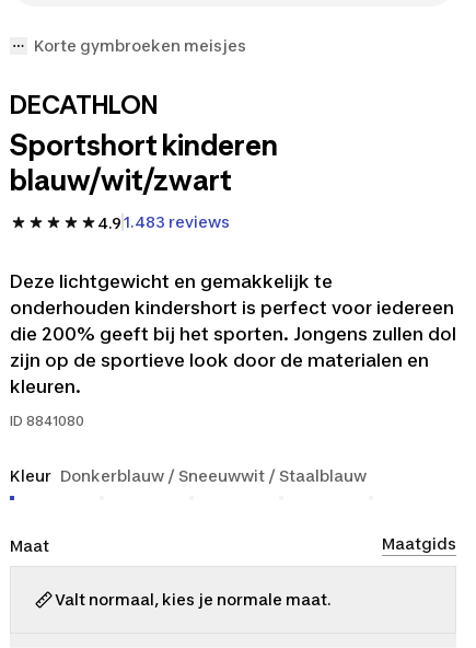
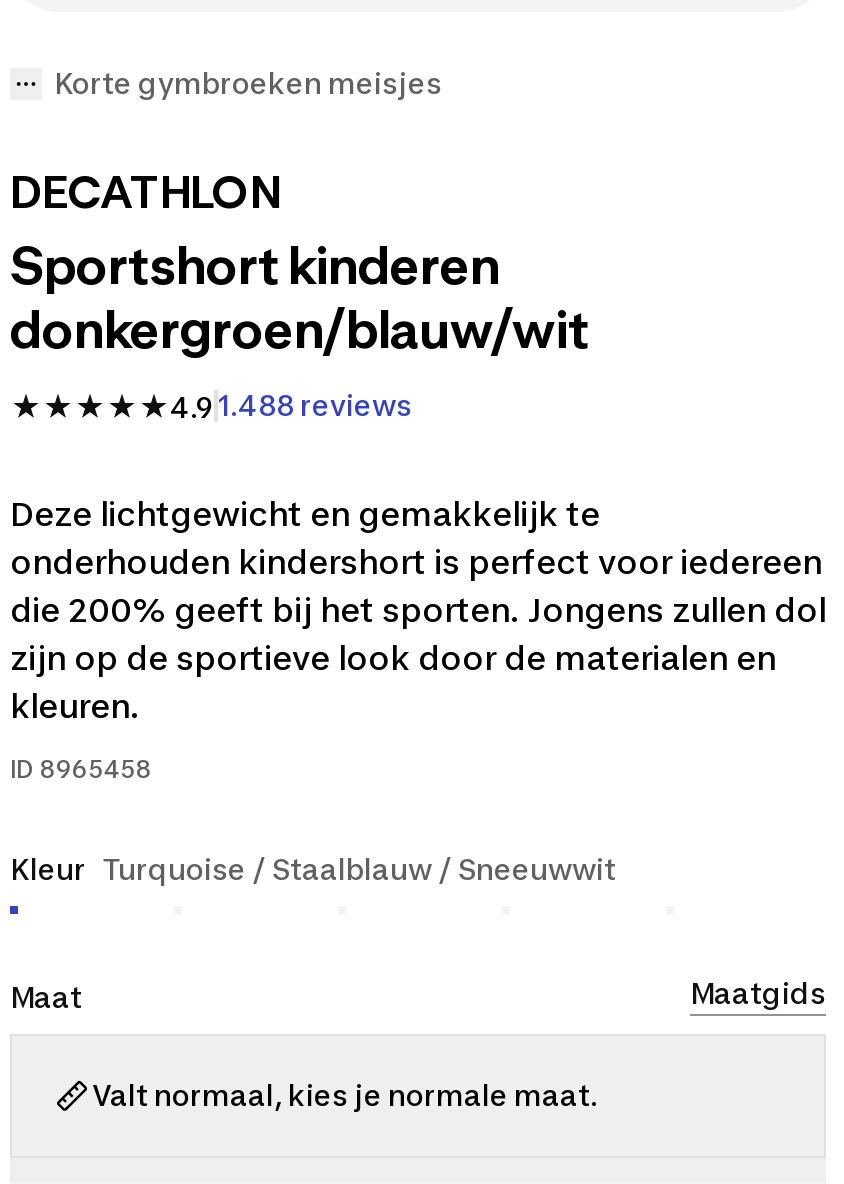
- blauw/wit/zwart
+ donkergroen/blauw/wit

- 4.9 1.483 reviews
+ 4.9 1.488 reviews

- ID 8841080
+ ID 8965458

- Kleur Donkerblauw / Sneeuwwit / Staalblauw
+ Kleur Turquoise / Staalblauw / Sneeuwwit
